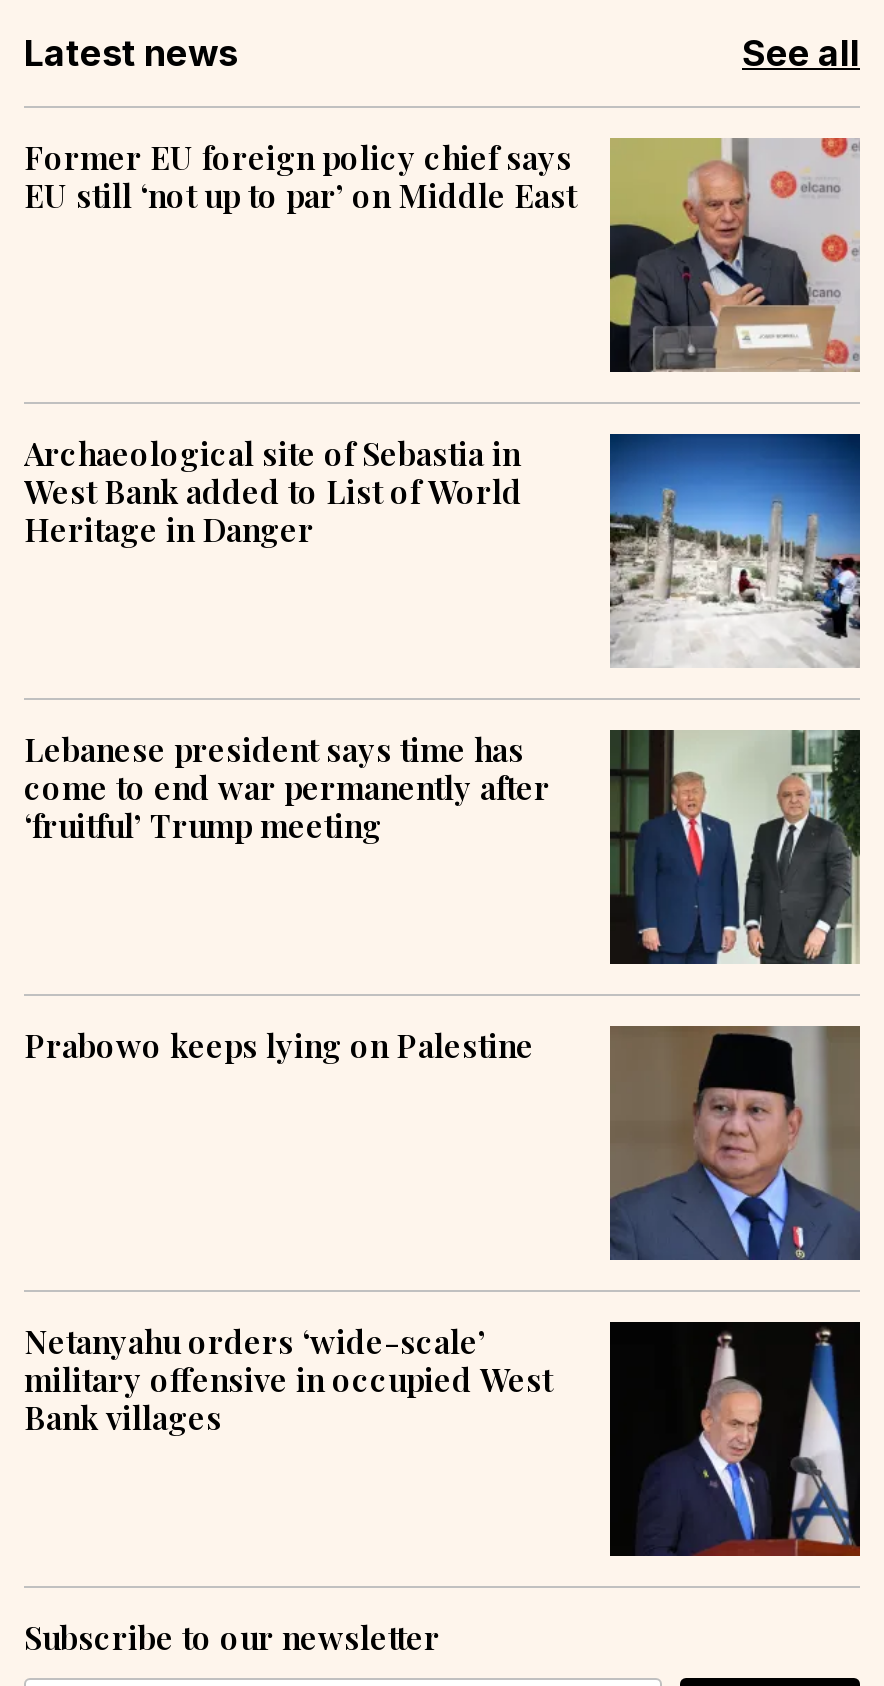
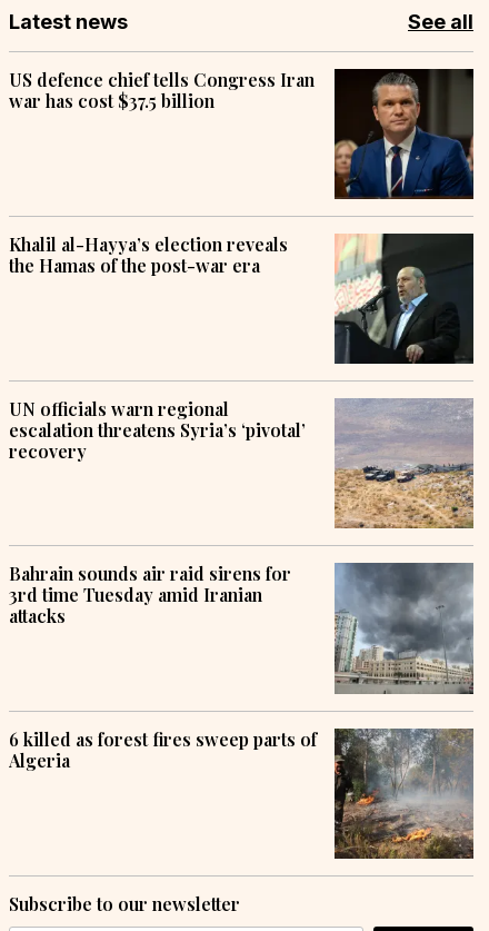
- [image]
- Former EU foreign policy chief says
- EU still ‘not up to par’ on Middle East
+ [image]
+ US defence chief tells Congress Iran
+ war has cost $37.5 billion

- Archaeological site of Sebastia in
- West Bank added to List of World
- Heritage in Danger
+ Khalil al-Hayya’s election reveals
+ the Hamas of the post-war era

- [image]
+ [image]

- [image]
- Lebanese president says time has
- come to end war permanently after
- ‘fruitful’ Trump meeting
+ [image]
+ UN officials warn regional
+ escalation threatens Syria’s ‘pivotal’
+ recovery

- [image]
- Prabowo keeps lying on Palestine
+ [image]
+ Bahrain sounds air raid sirens for
+ 3rd time Tuesday amid Iranian
+ attacks

- [image]
- Netanyahu orders ‘wide-scale’
- military offensive in occupied West
- Bank villages
+ [image]
+ 6 killed as forest fires sweep parts of
+ Algeria
